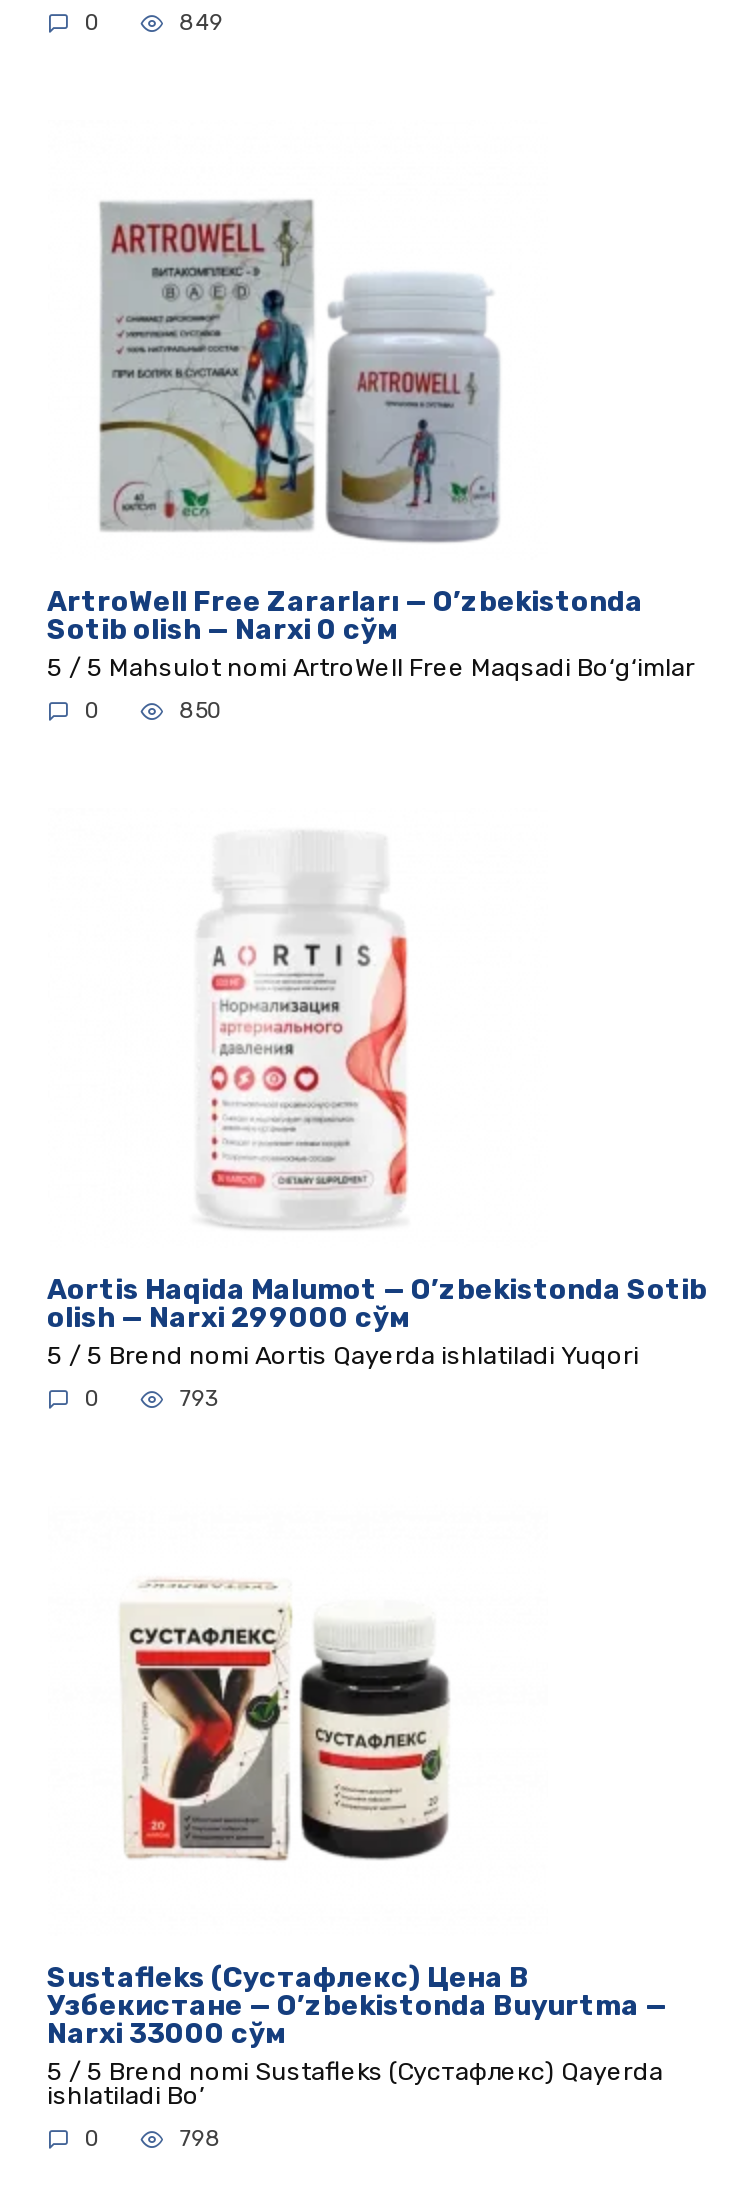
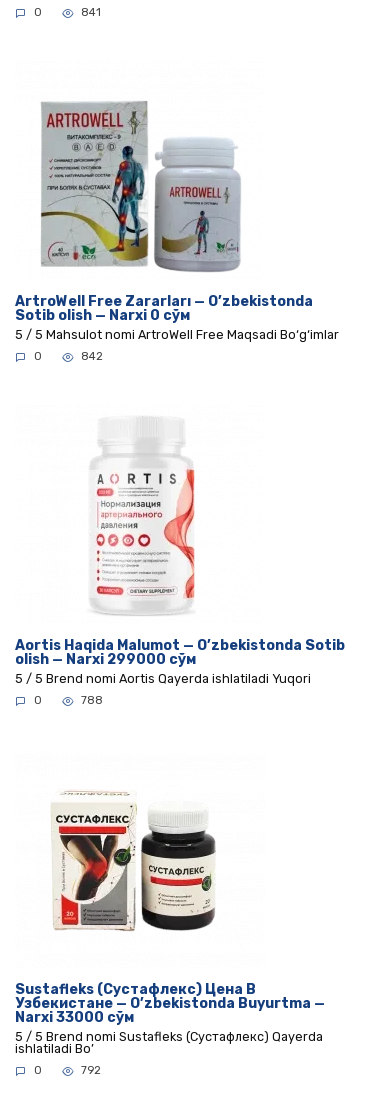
- 849
+ 841

- 850
+ 842

- 793
+ 788

- 798
+ 792
